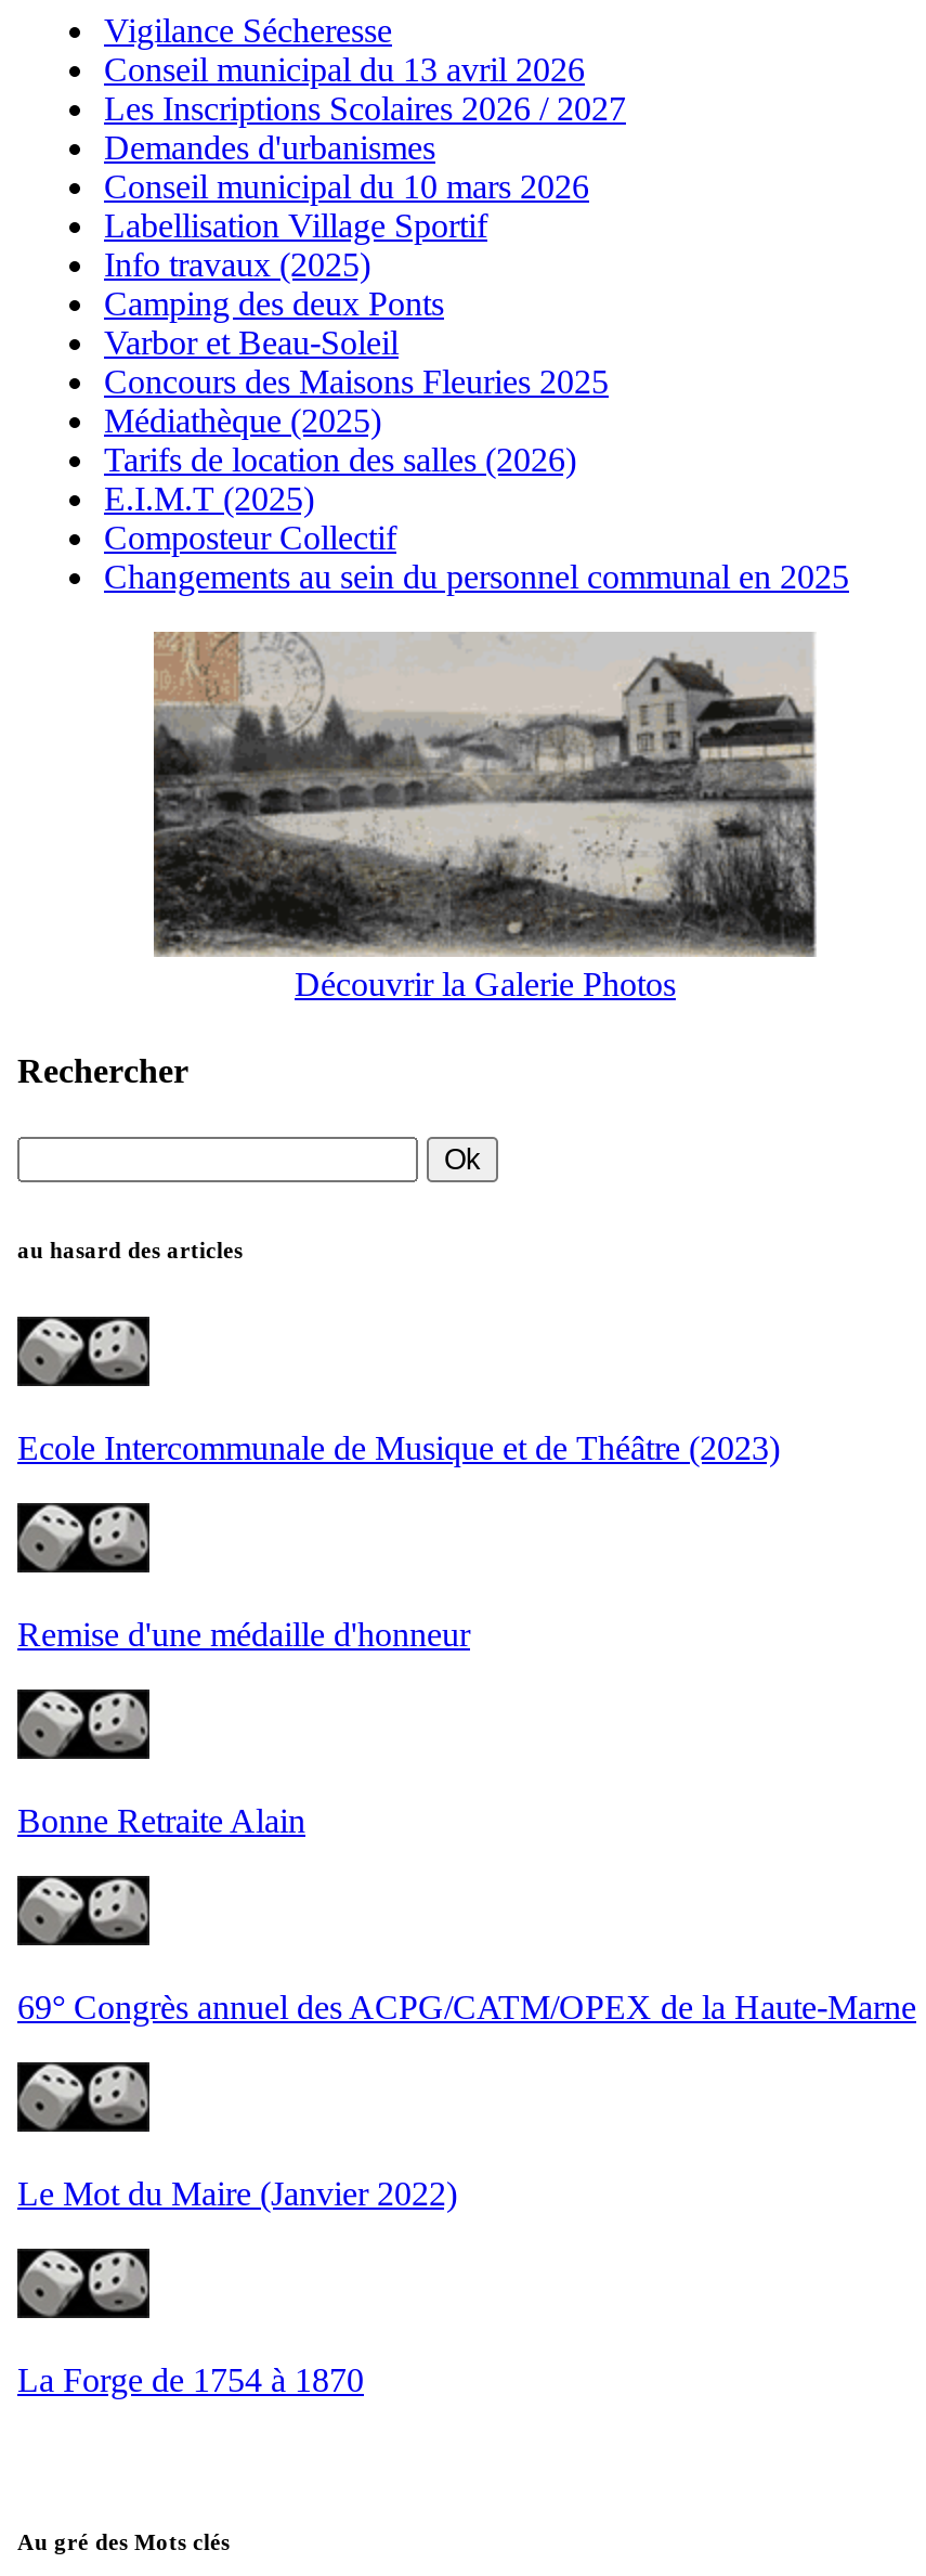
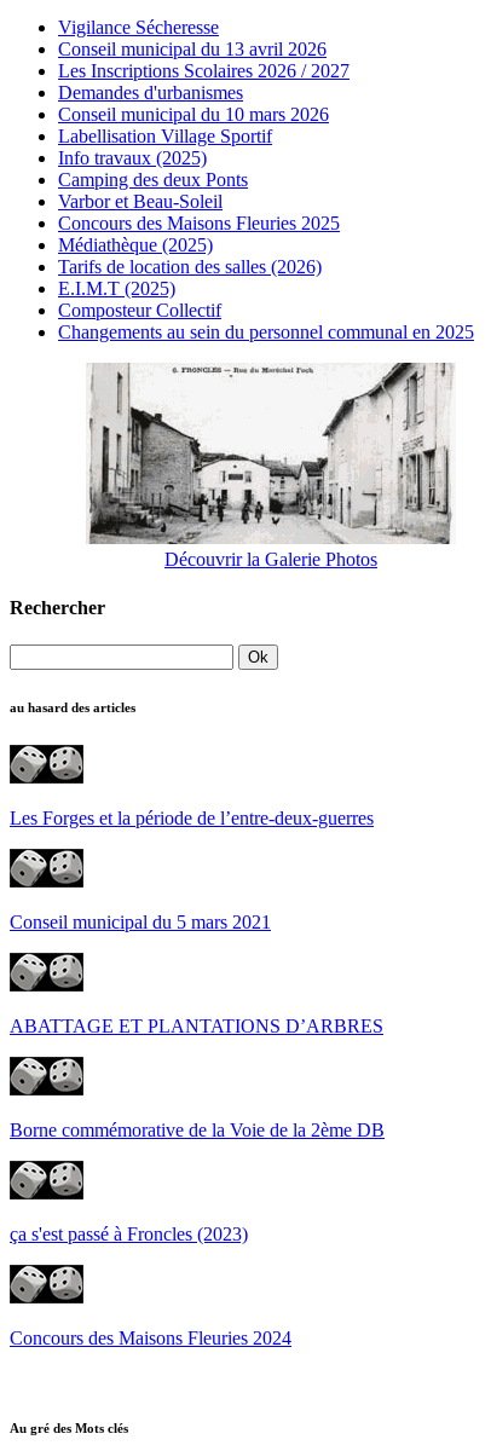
- [image]
+ [image]

- Ecole Intercommunale de Musique et de Théâtre (2023)
+ Les Forges et la période de l’entre-deux-guerres

- Remise d'une médaille d'honneur
+ Conseil municipal du 5 mars 2021

- Bonne Retraite Alain
+ ABATTAGE ET PLANTATIONS D’ARBRES

- 69° Congrès annuel des ACPG/CATM/OPEX de la Haute-Marne
+ Borne commémorative de la Voie de la 2ème DB

- Le Mot du Maire (Janvier 2022)
+ ça s'est passé à Froncles (2023)

- La Forge de 1754 à 1870
+ Concours des Maisons Fleuries 2024
